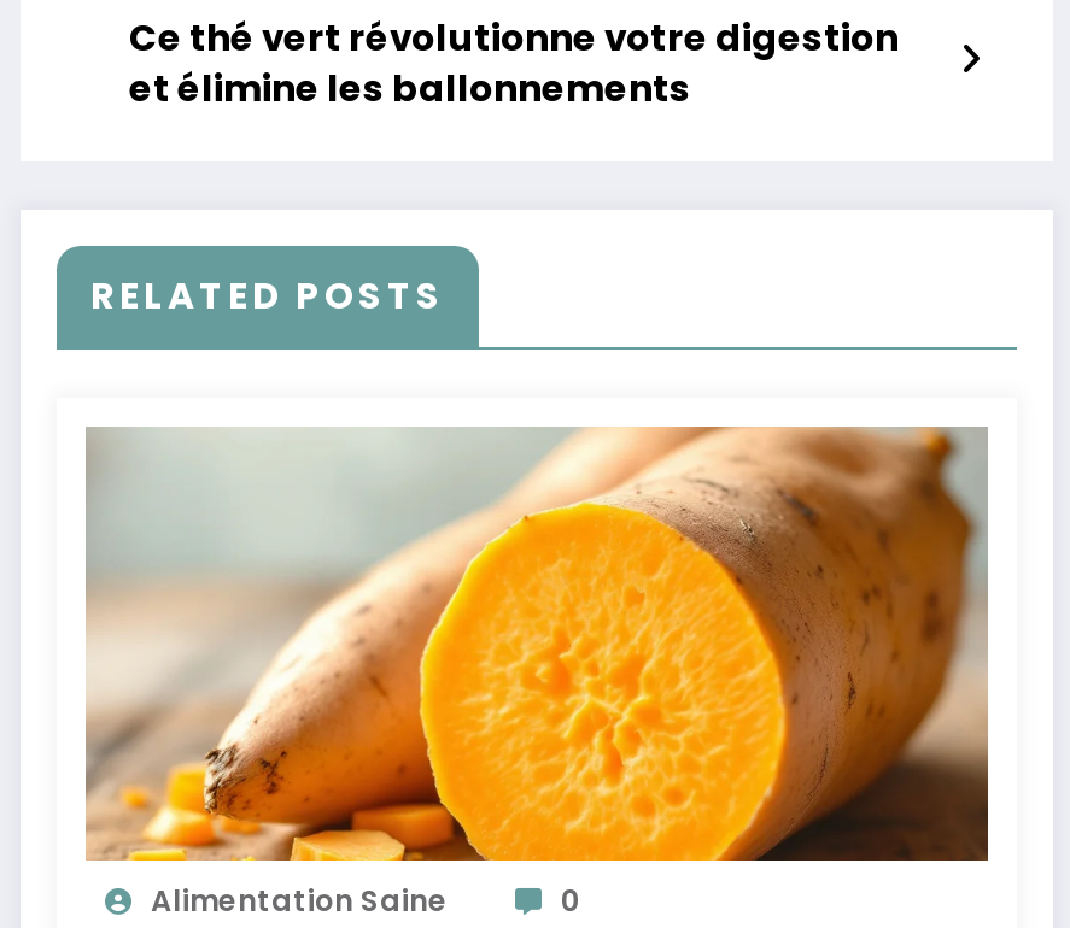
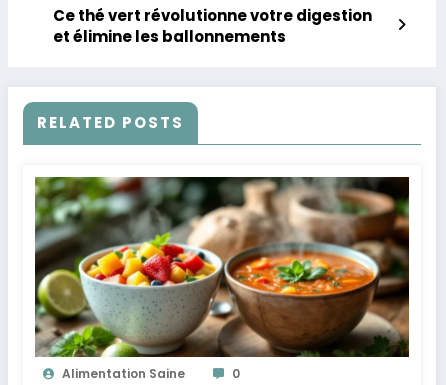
- [image]
+ [image]
